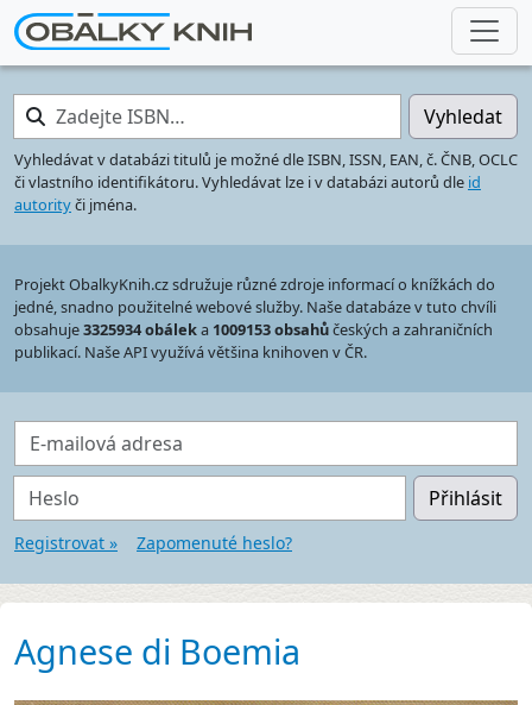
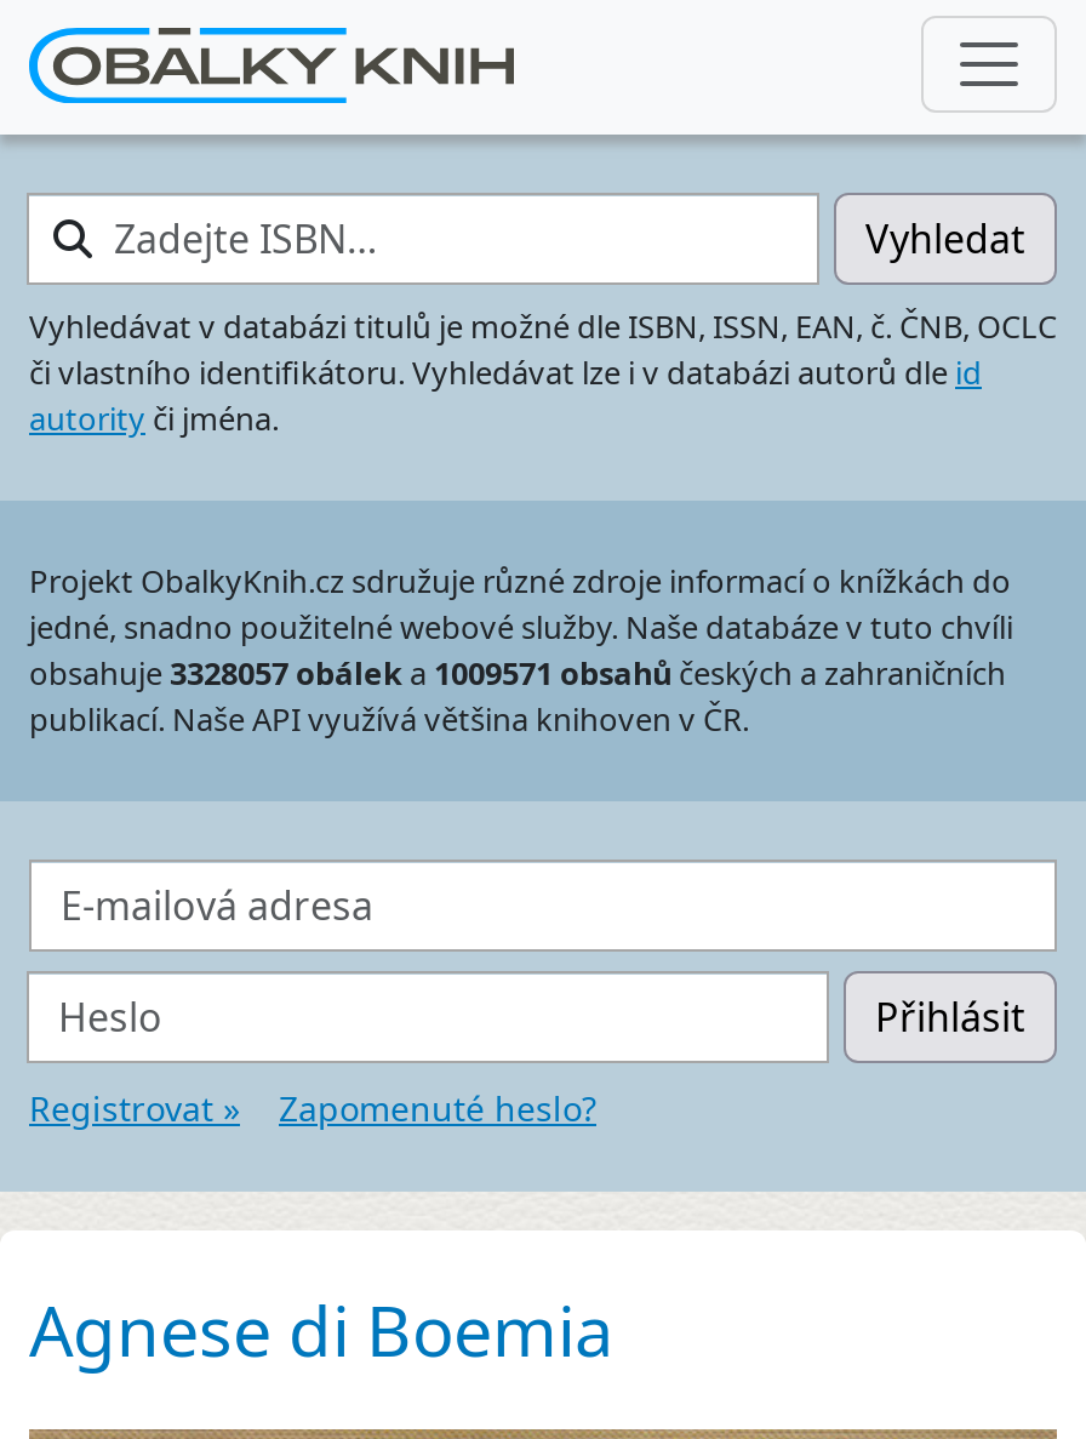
- obsahuje 3325934 obálek a 1009153 obsahů českých a zahraničních
+ obsahuje 3328057 obálek a 1009571 obsahů českých a zahraničních
